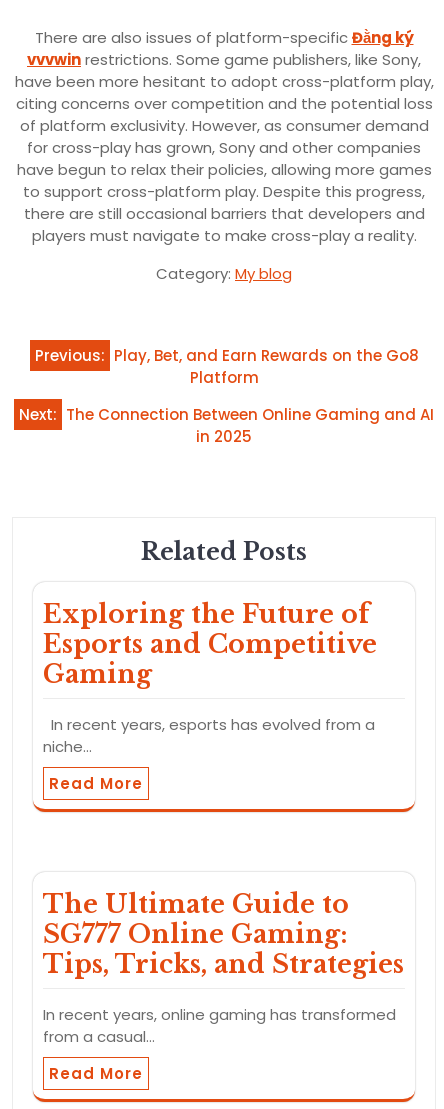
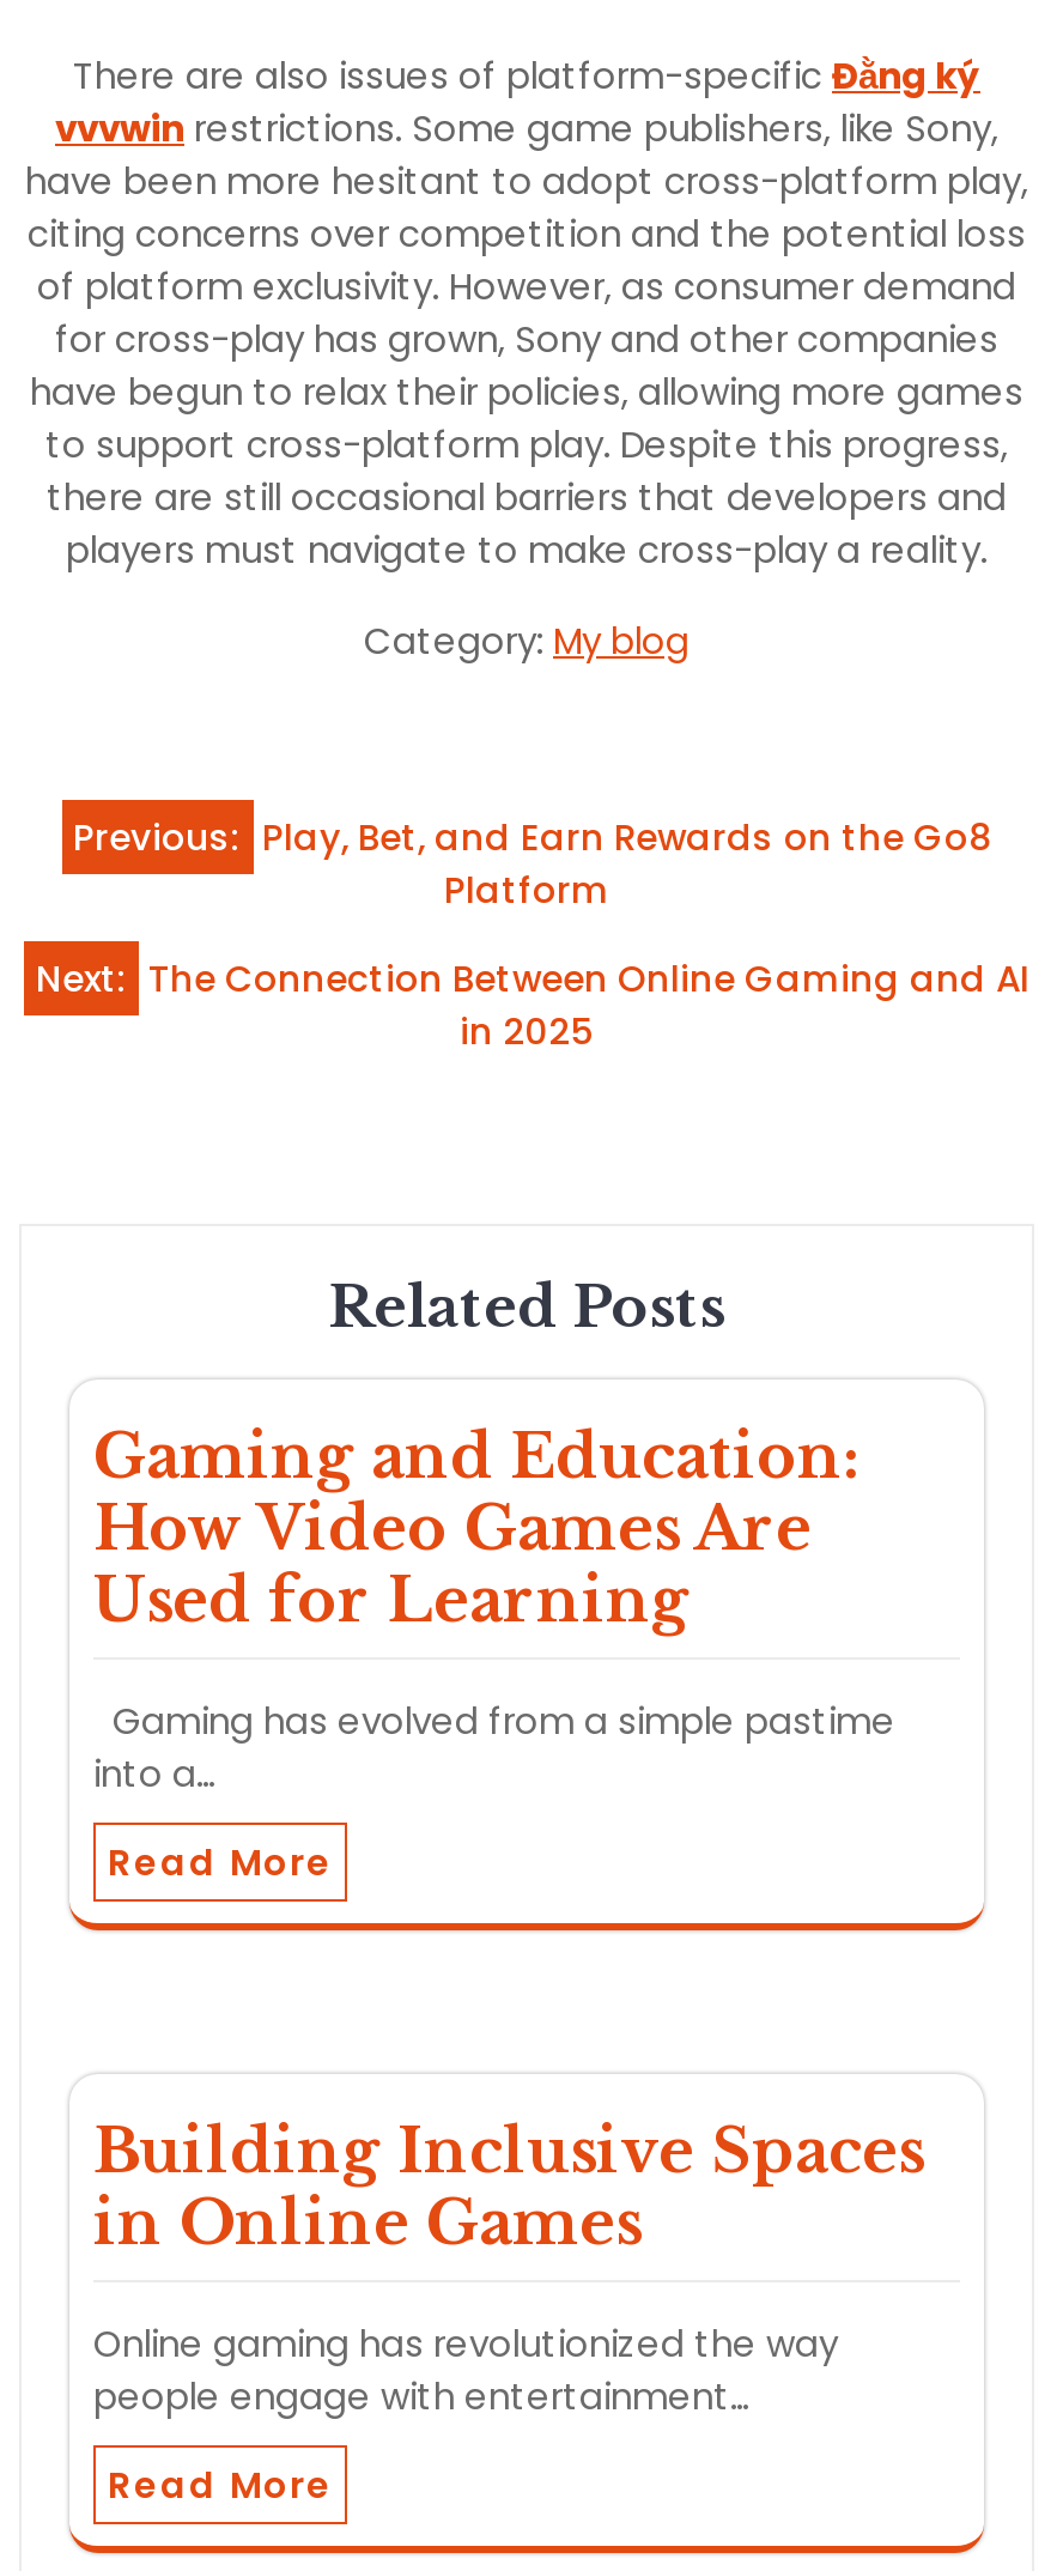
- Exploring the Future of
- Esports and Competitive
- Gaming
+ Gaming and Education:
+ How Video Games Are
+ Used for Learning

- In recent years, esports has evolved from a
- niche…
+ Gaming has evolved from a simple pastime
+ into a…

- The Ultimate Guide to
- SG777 Online Gaming:
- Tips, Tricks, and Strategies
+ Building Inclusive Spaces
+ in Online Games

- In recent years, online gaming has transformed
- from a casual…
+ Online gaming has revolutionized the way
+ people engage with entertainment…
